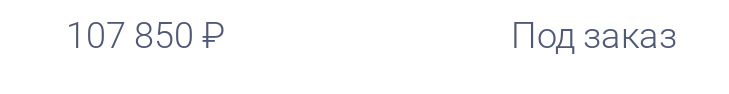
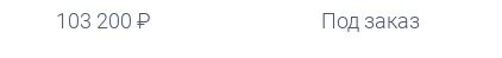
- 107 850
+ 103 200
